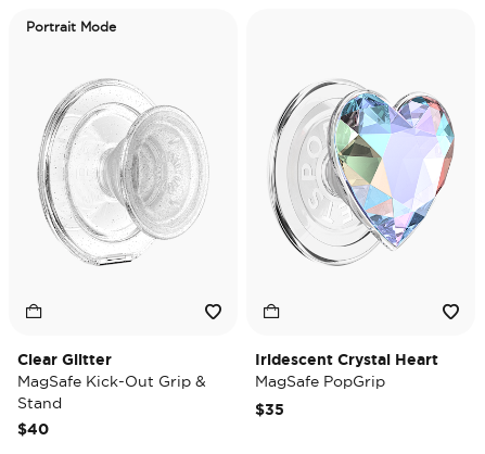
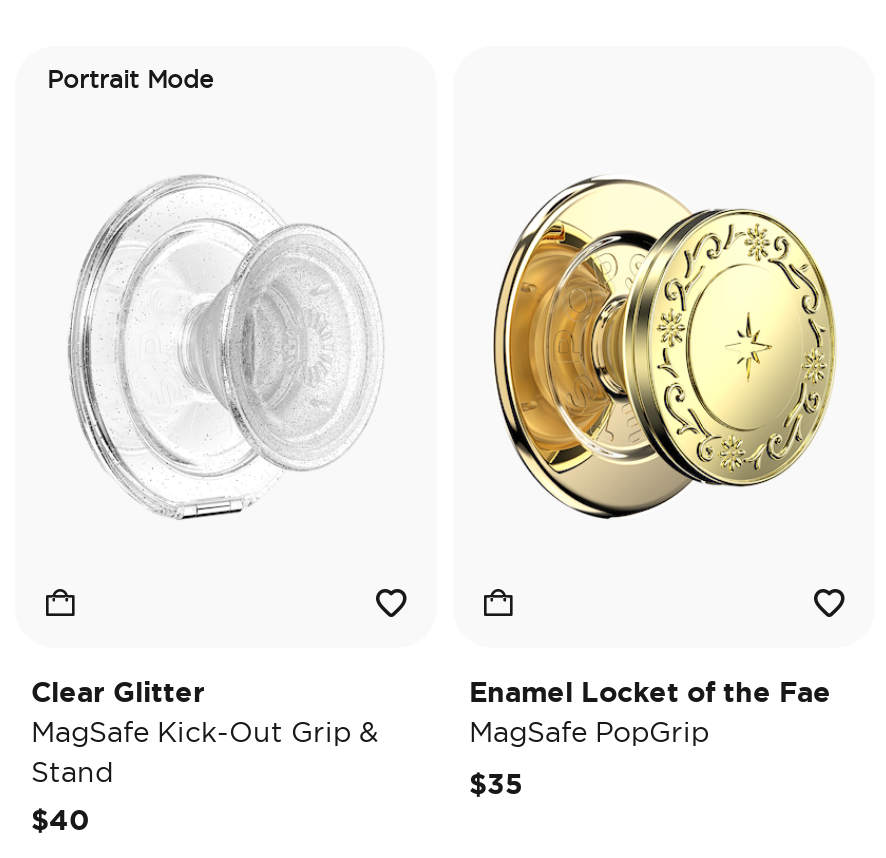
- [image]
+ [image]

- Iridescent Crystal Heart
+ Enamel Locket of the Fae
